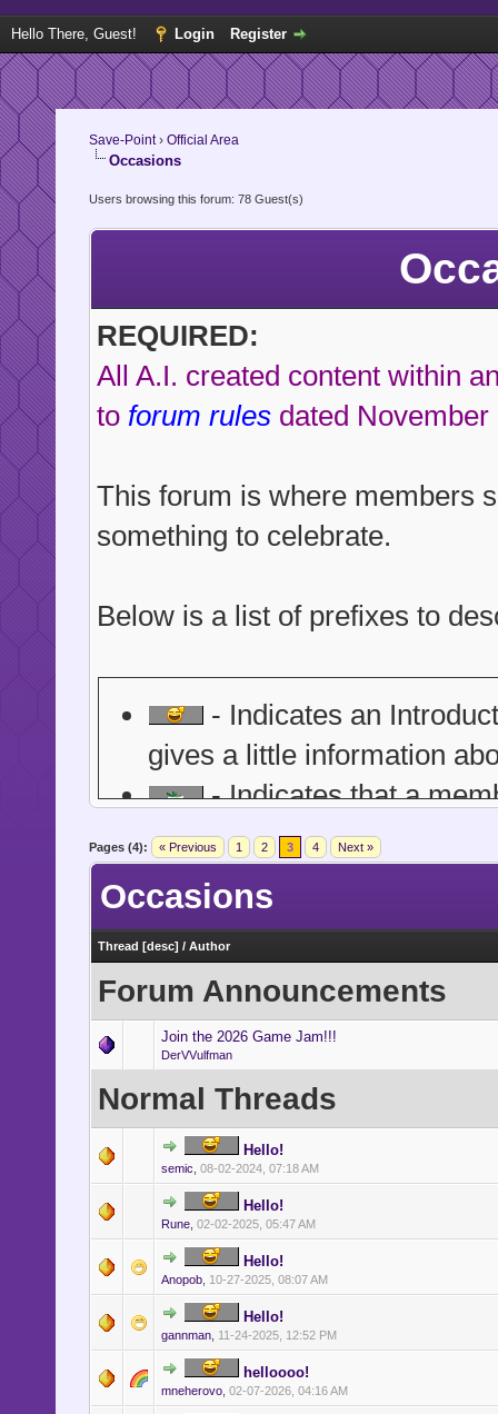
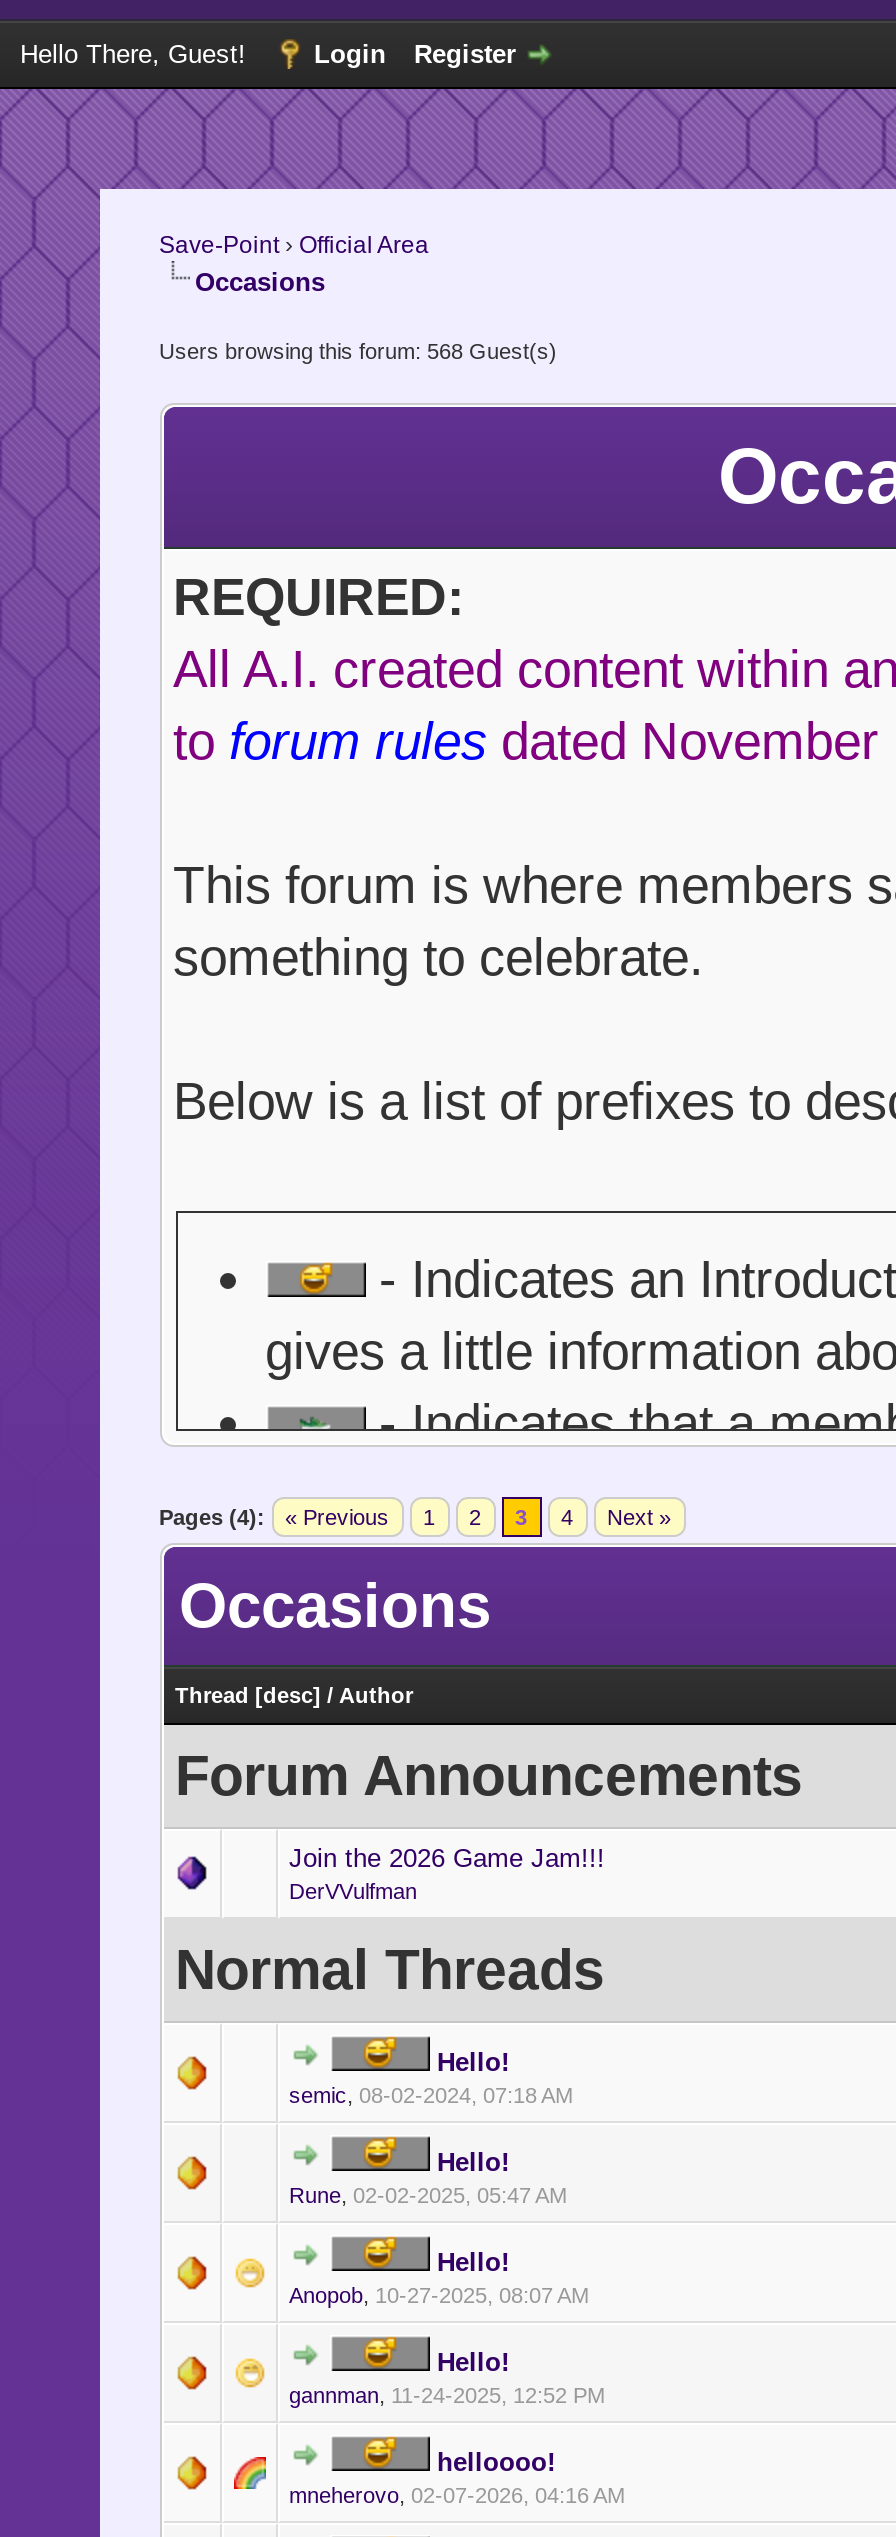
- Users browsing this forum: 78 Guest(s)
+ Users browsing this forum: 568 Guest(s)
